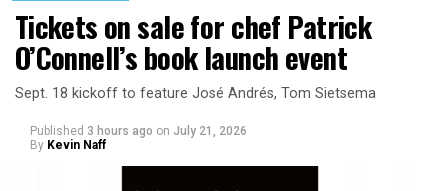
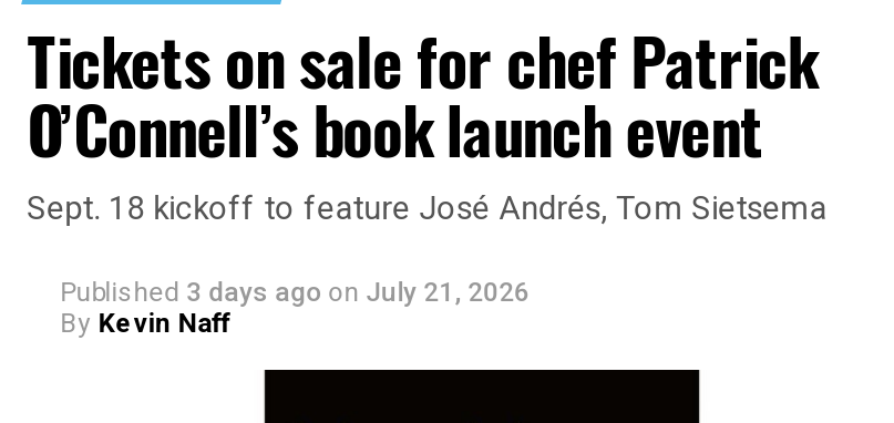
- Published 3 hours ago on July 21, 2026
+ Published 3 days ago on July 21, 2026
